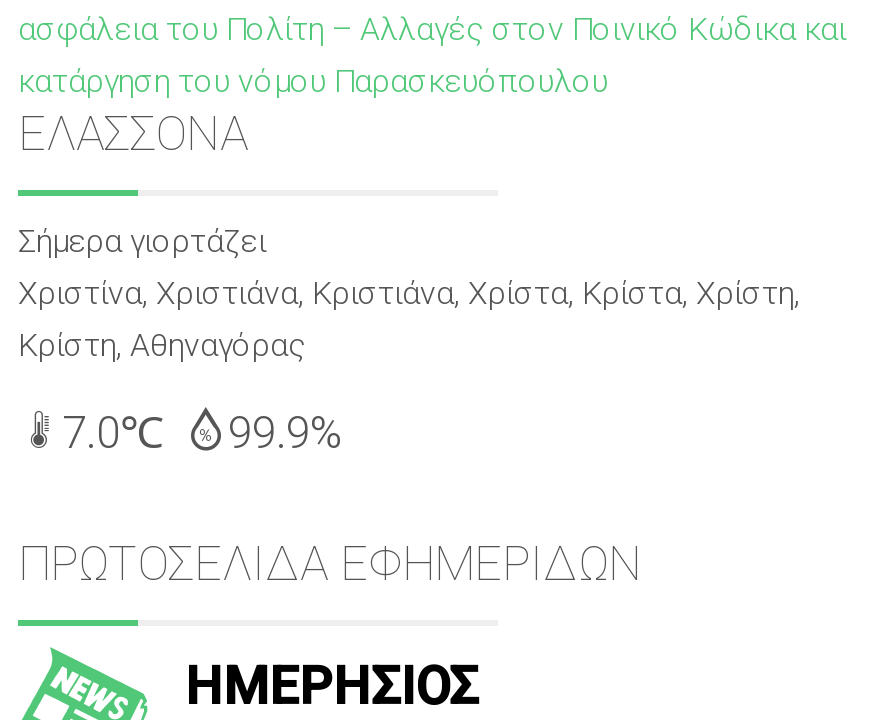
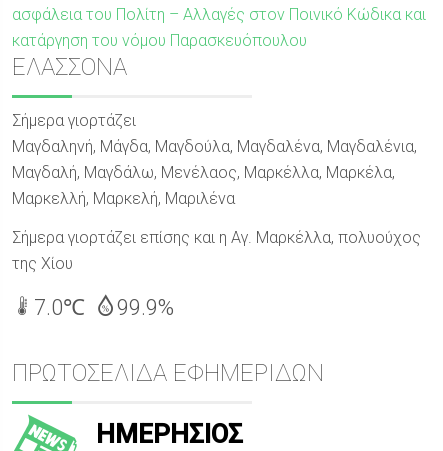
- Χριστίνα, Χριστιάνα, Κριστιάνα, Χρίστα, Κρίστα, Χρίστη,
- Κρίστη, Αθηναγόρας
+ Μαγδαληνή, Μάγδα, Μαγδούλα, Μαγδαλένα, Μαγδαλένια,
+ Μαγδαλή, Μαγδάλω, Μενέλαος, Μαρκέλλα, Μαρκέλα,
+ Μαρκελλή, Μαρκελή, Μαριλένα
+ Σήμερα γιορτάζει επίσης και η Αγ. Μαρκέλλα, πολυούχος
+ της Χίου
